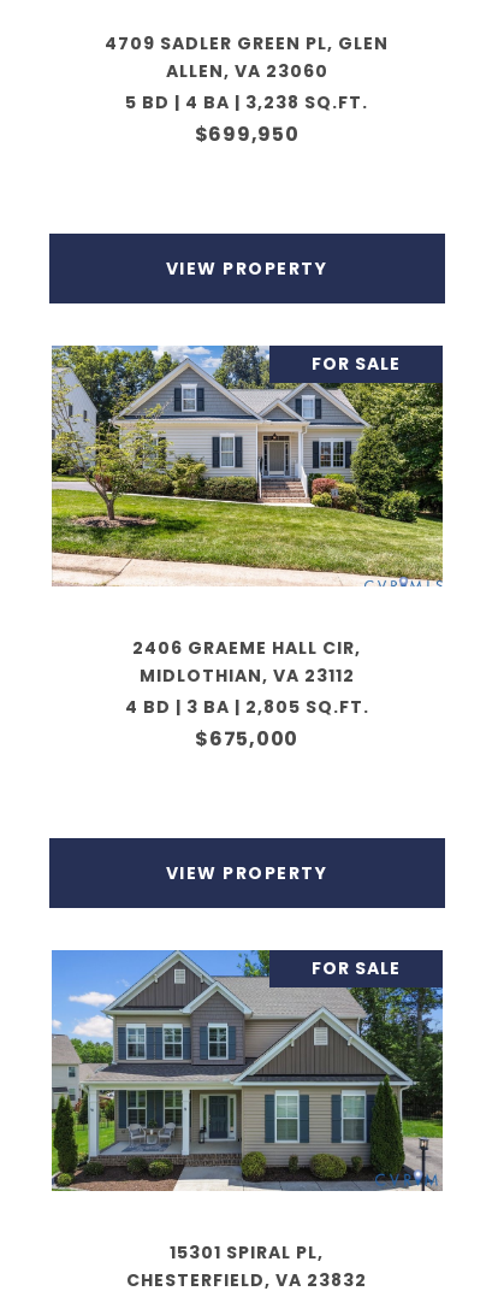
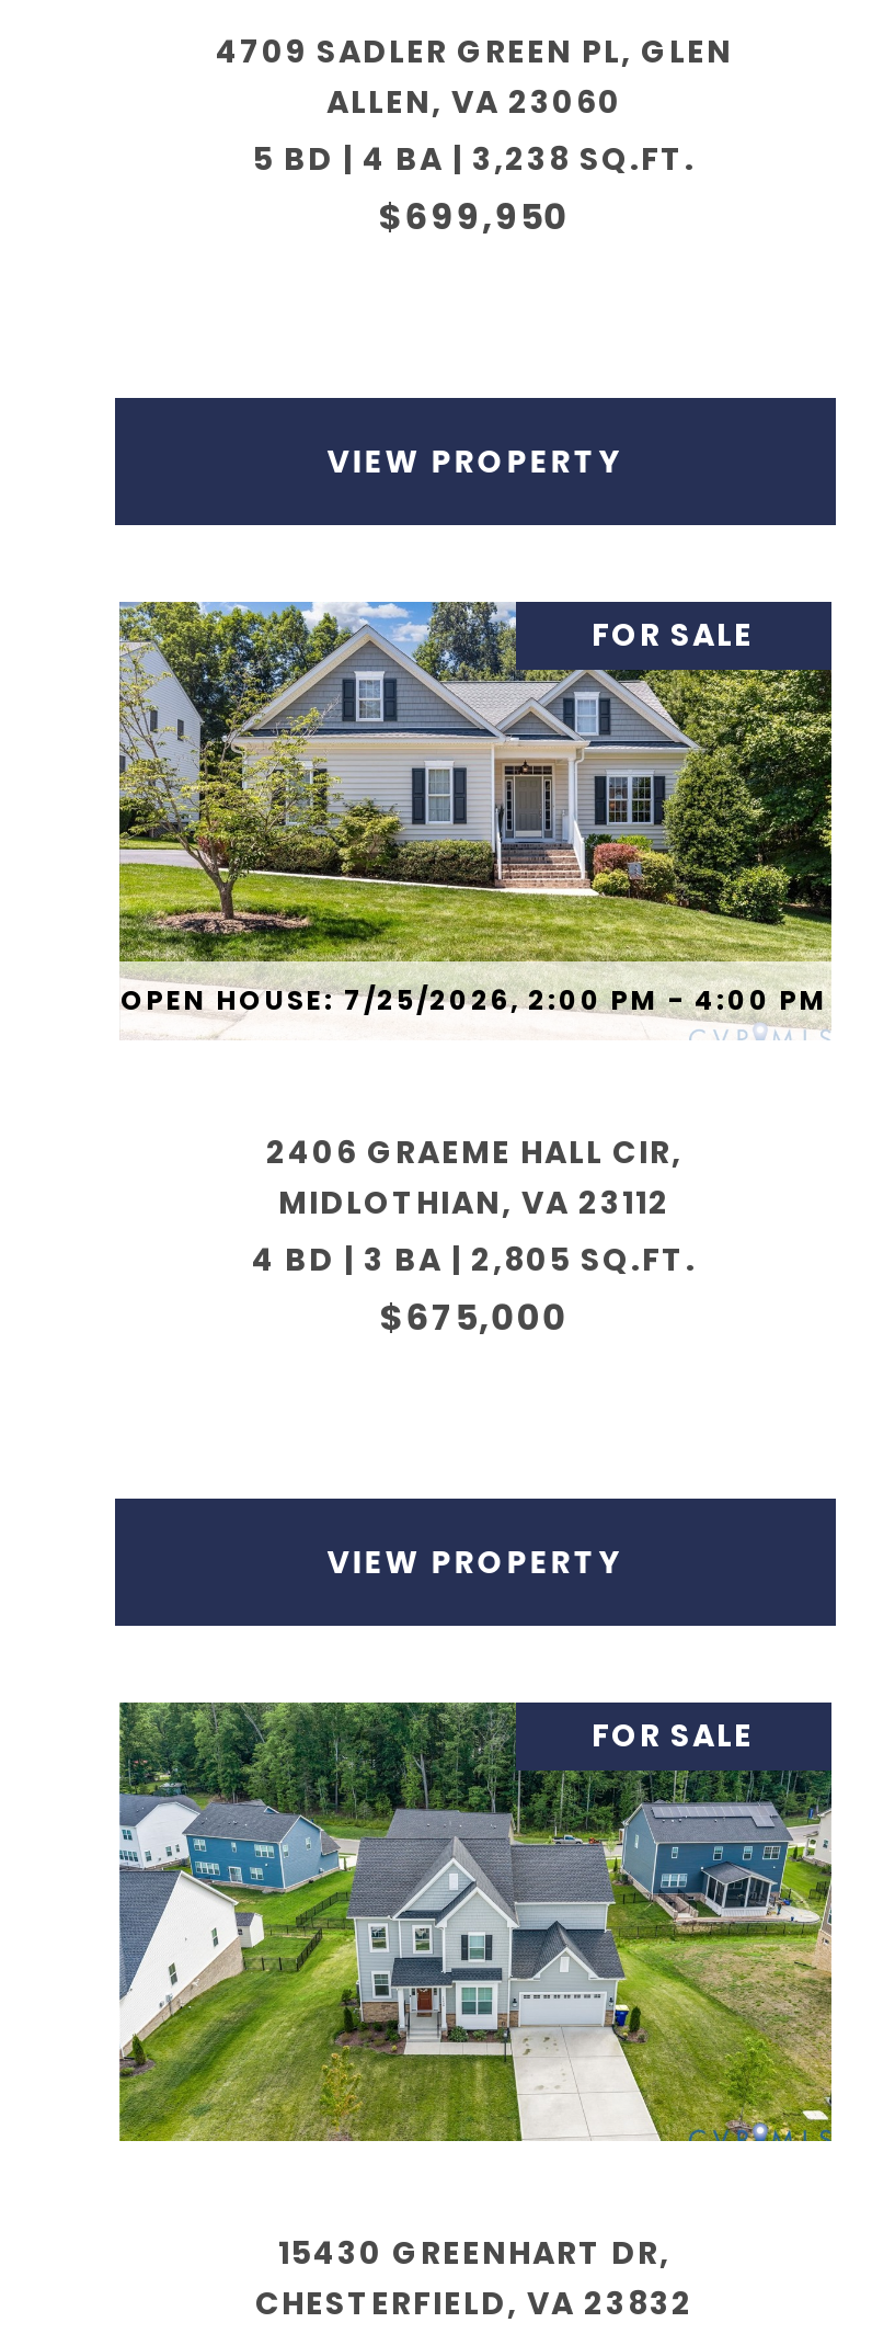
+ OPEN HOUSE: 7/25/2026, 2:00 PM - 4:00 PM

- [image]
- 15301 SPIRAL PL,
+ [image]
+ 15430 GREENHART DR,
